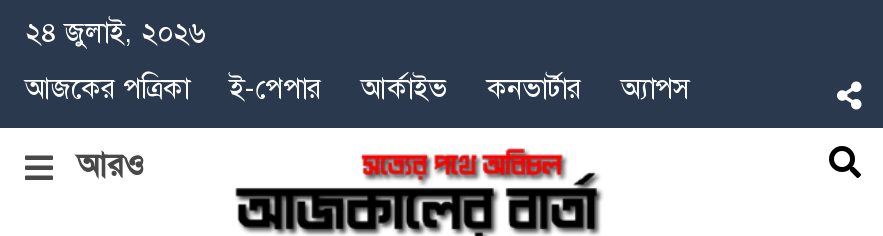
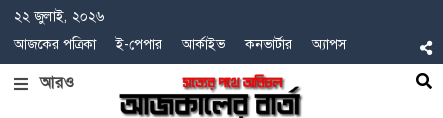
- ২৪ জুলাই, ২০২৬
+ ২২ জুলাই, ২০২৬
